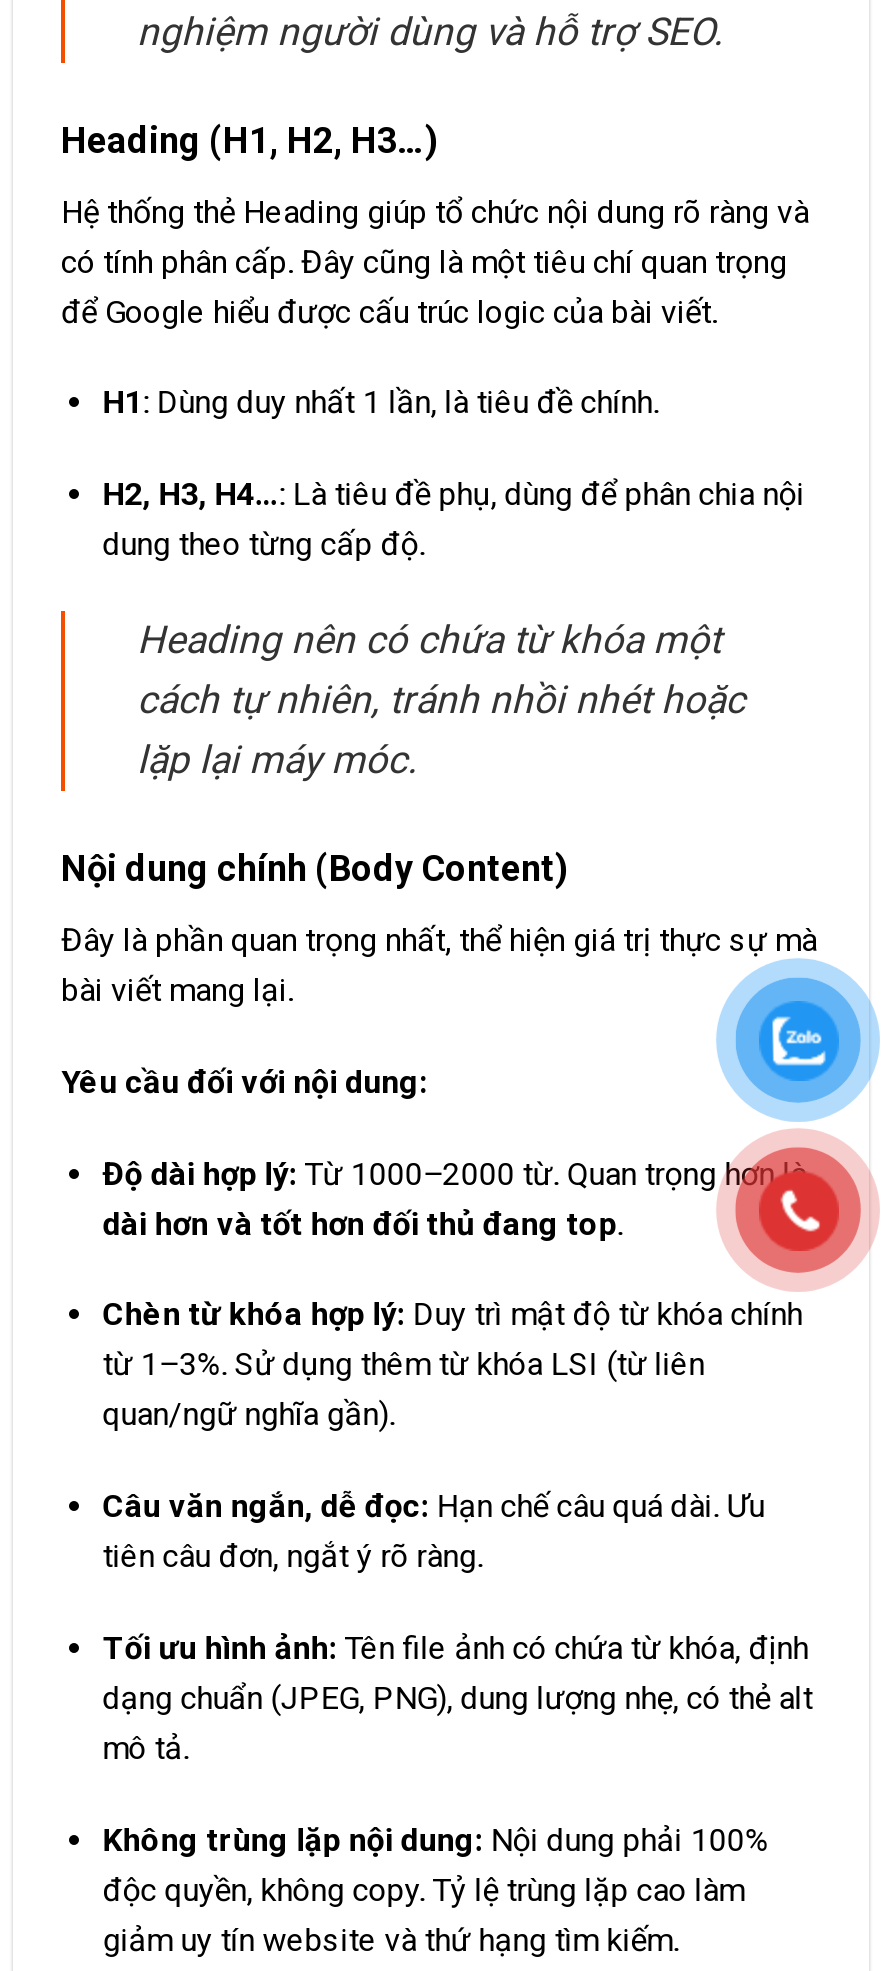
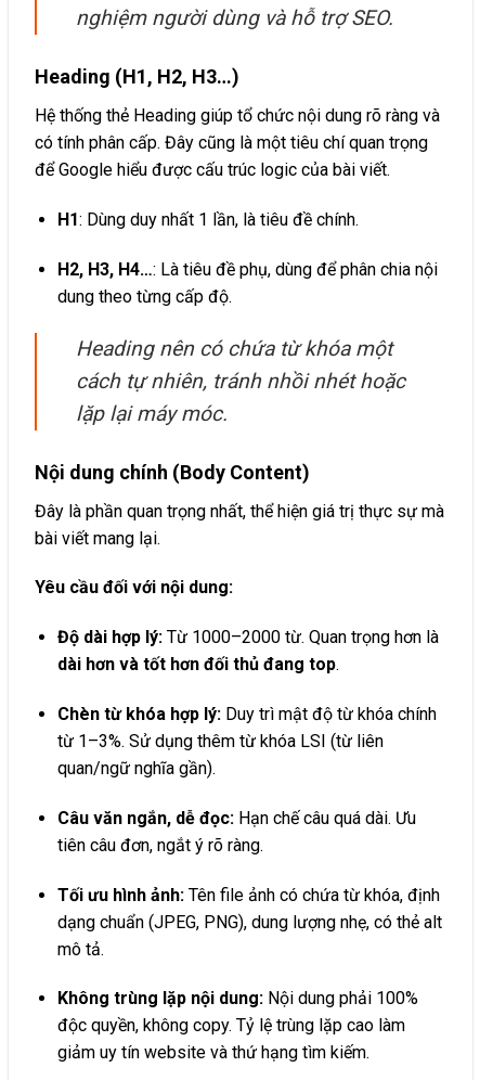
- [image]
